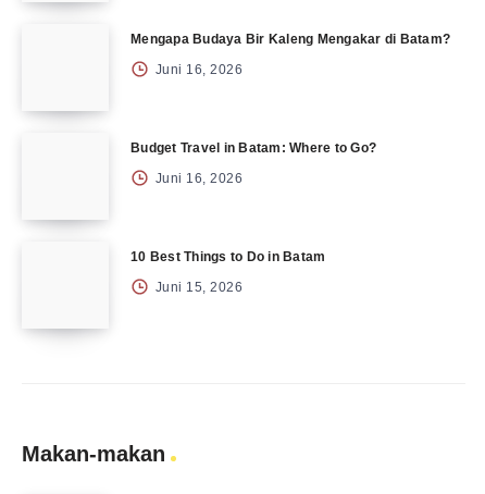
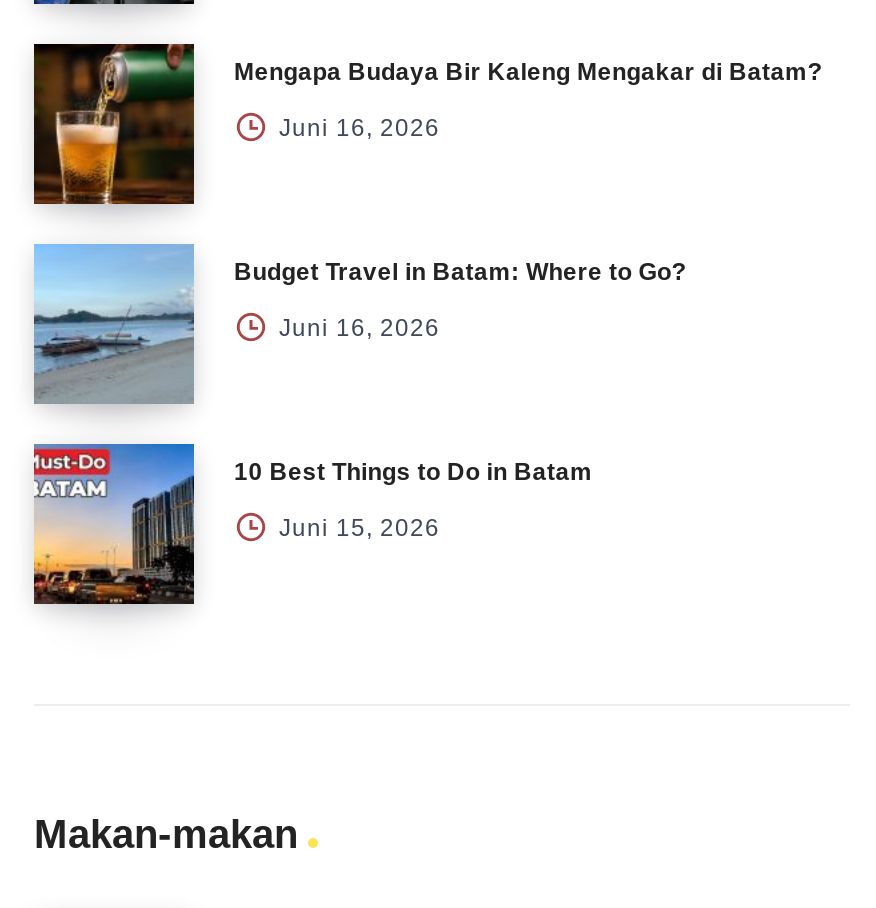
+ [image]

+ [image]

+ [image]
